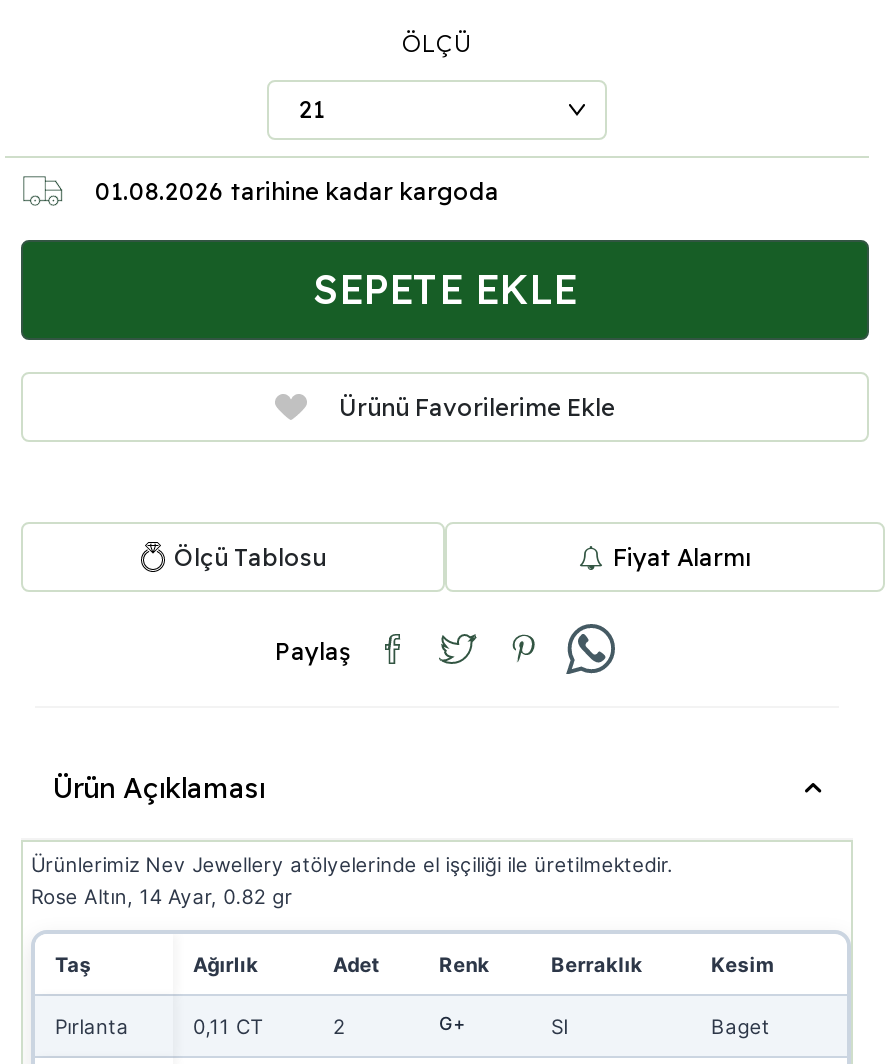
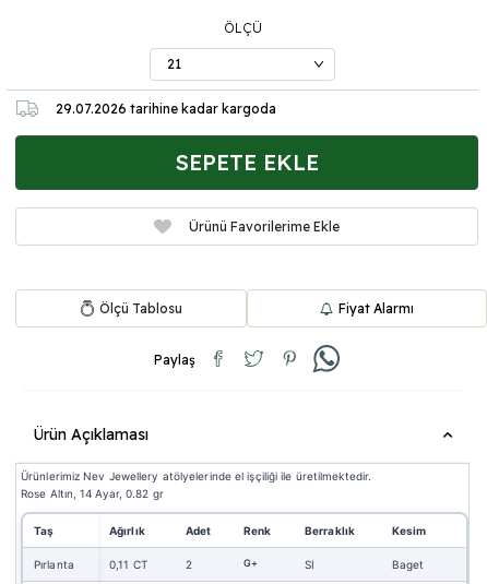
- 01.08.2026 tarihine kadar kargoda
+ 29.07.2026 tarihine kadar kargoda
